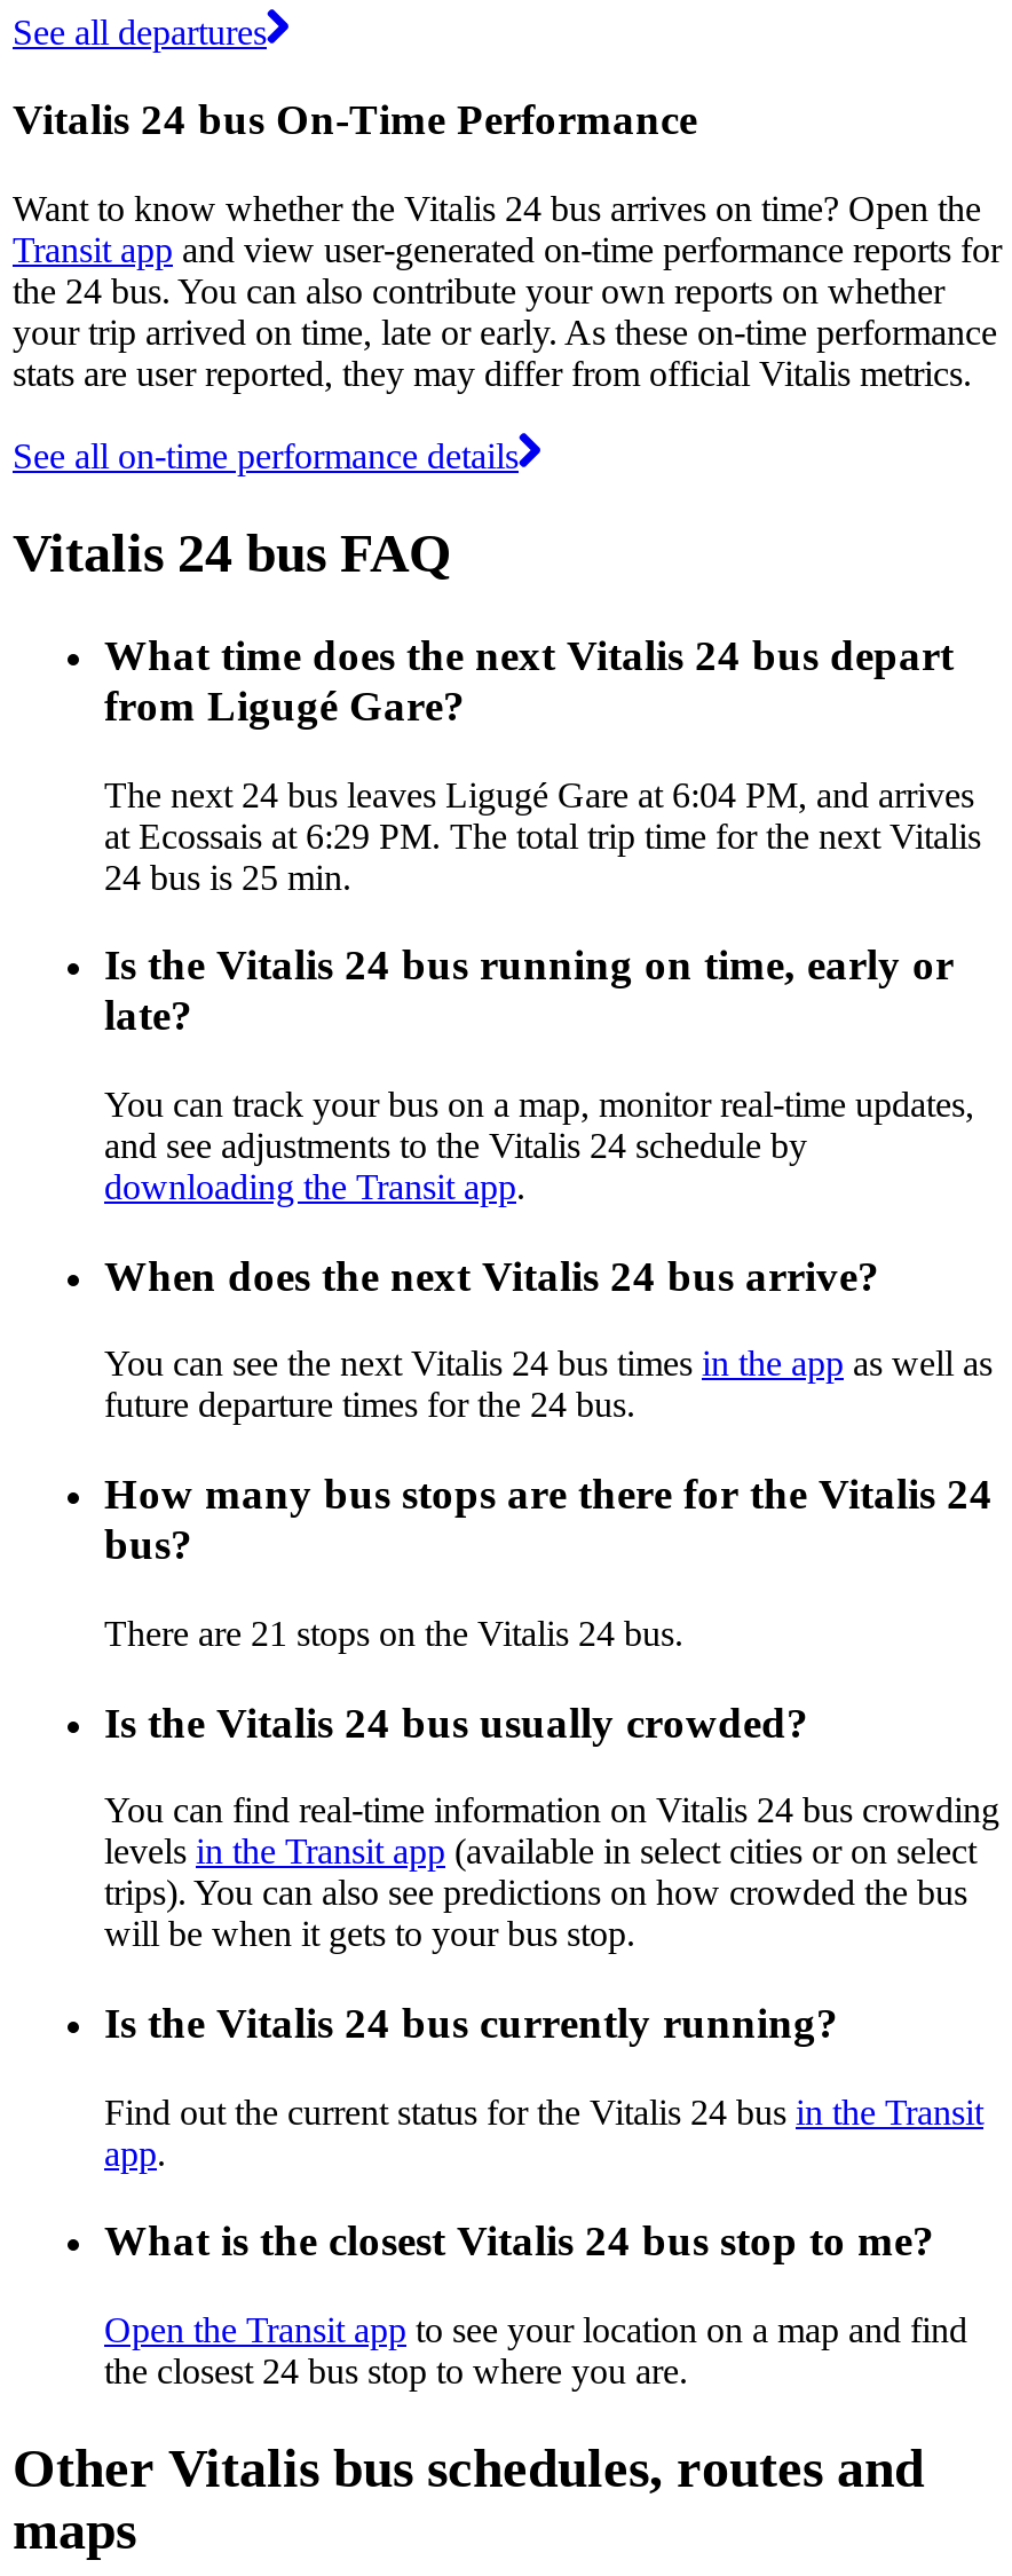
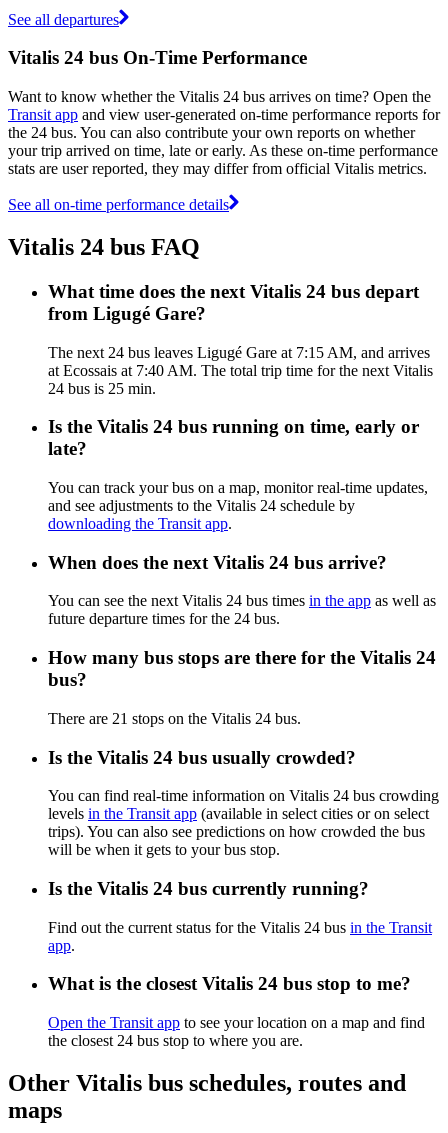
- The next 24 bus leaves Ligugé Gare at 6:04 PM, and arrives
+ The next 24 bus leaves Ligugé Gare at 7:15 AM, and arrives

- at Ecossais at 6:29 PM. The total trip time for the next Vitalis
+ at Ecossais at 7:40 AM. The total trip time for the next Vitalis
